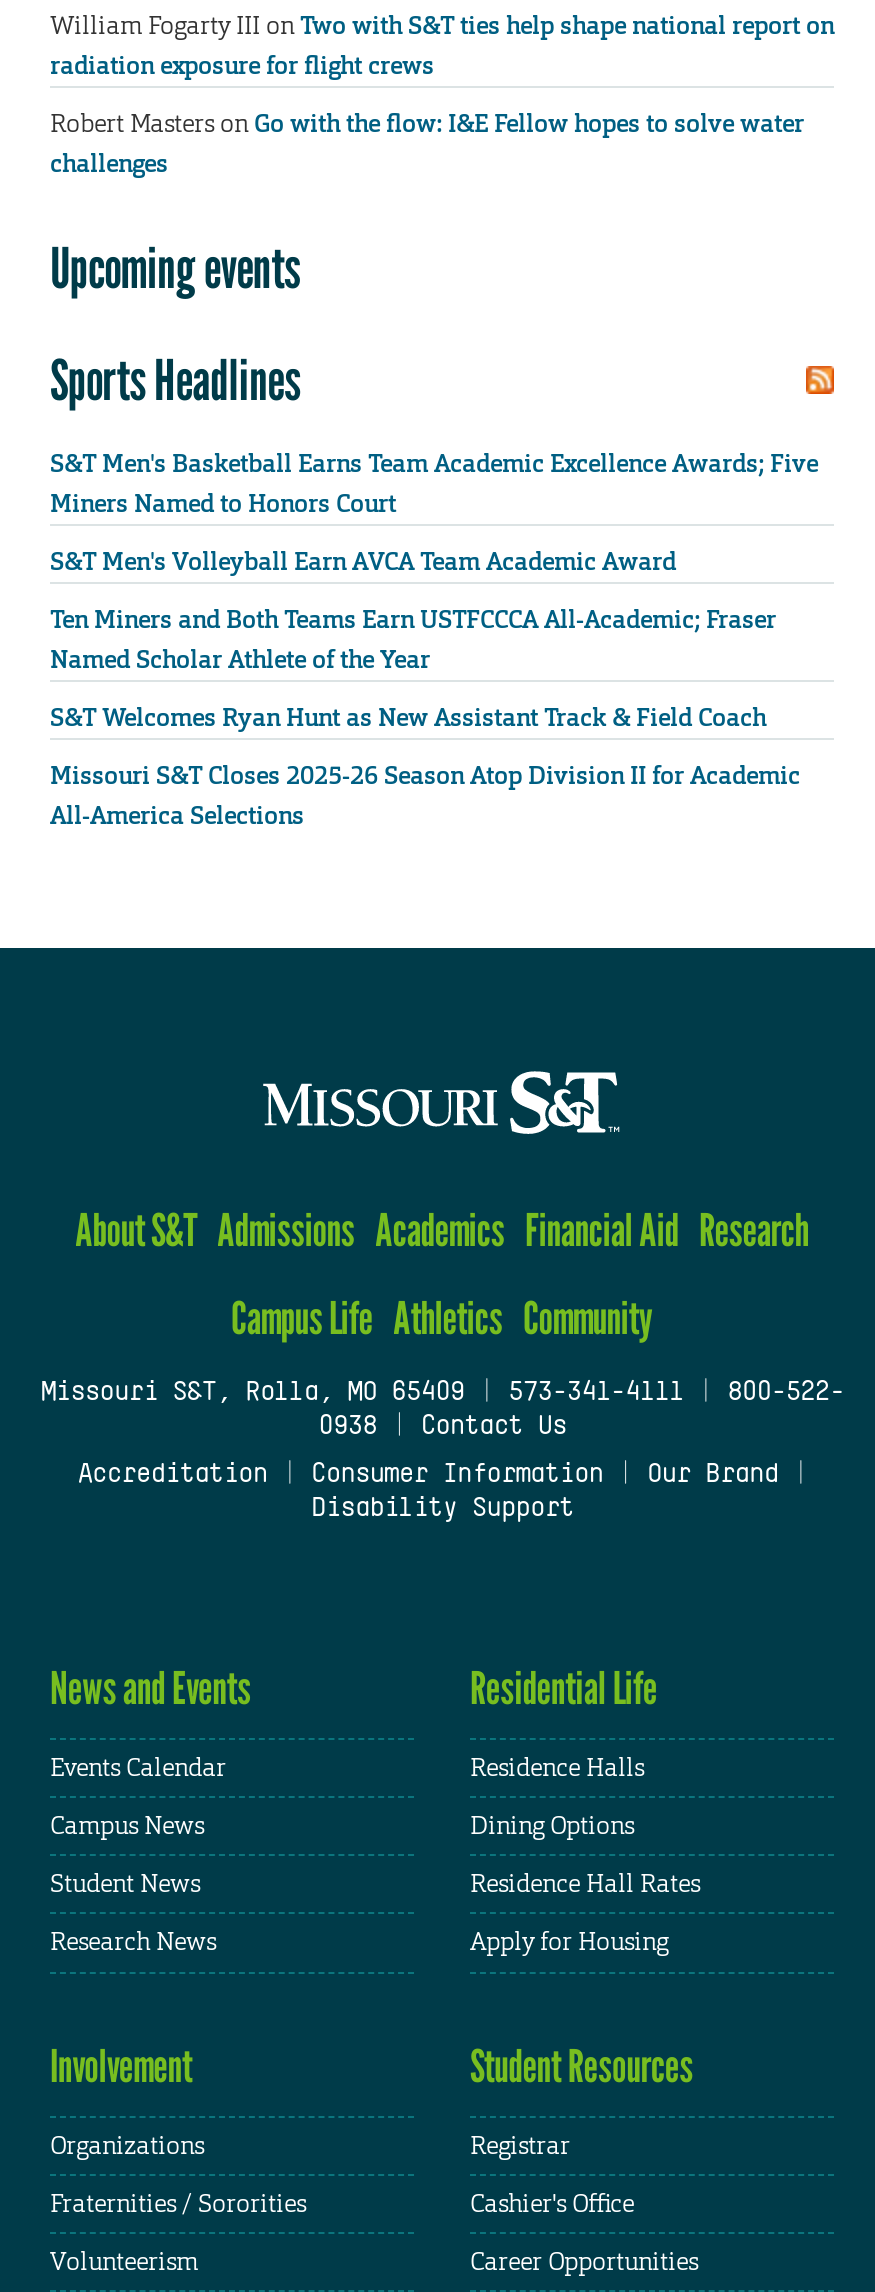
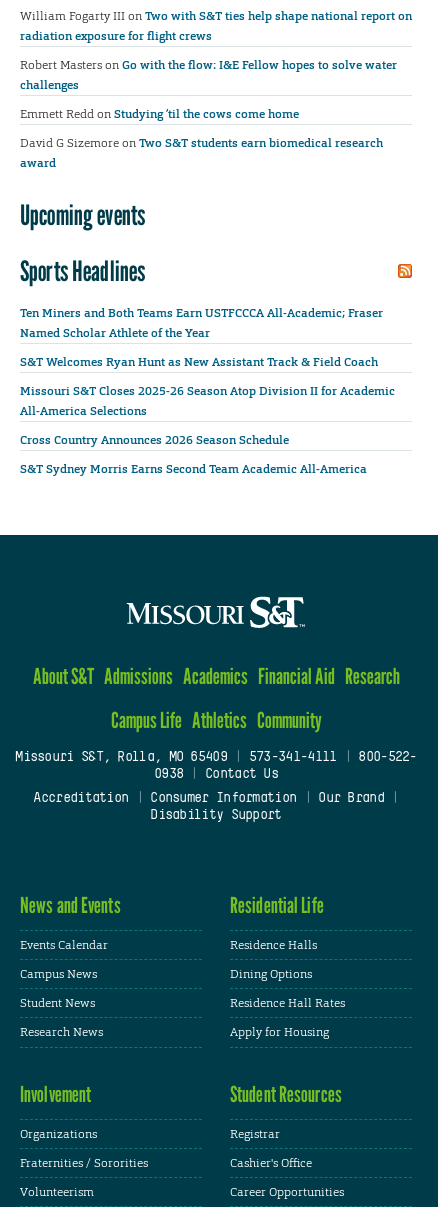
+ Emmett Redd on Studying ’til the cows come home
+ David G Sizemore on Two S&T students earn biomedical research
+ award

moved down: Upcoming events | Sports Headlines

- S&T Men's Basketball Earns Team Academic Excellence Awards; Five
- Miners Named to Honors Court
- S&T Men's Volleyball Earn AVCA Team Academic Award

+ Cross Country Announces 2026 Season Schedule
+ S&T Sydney Morris Earns Second Team Academic All-America
